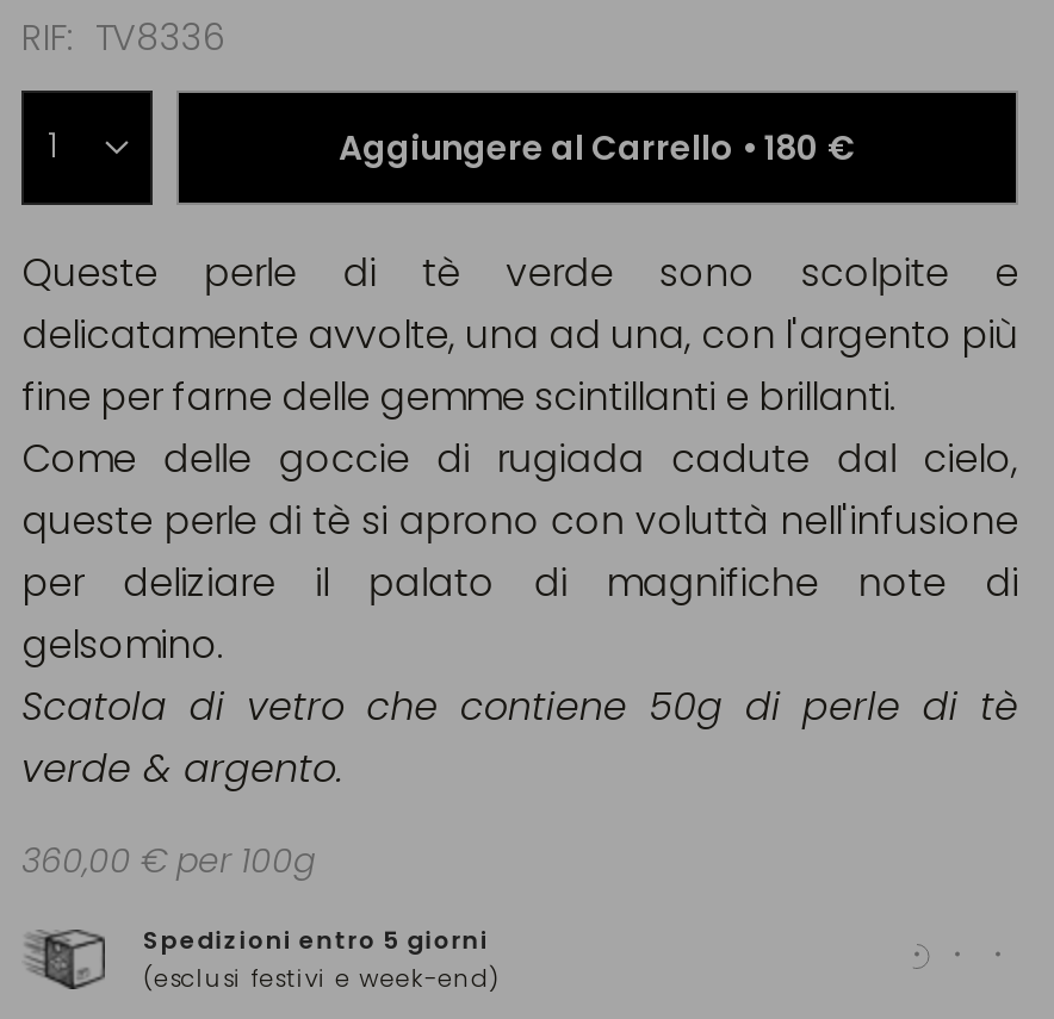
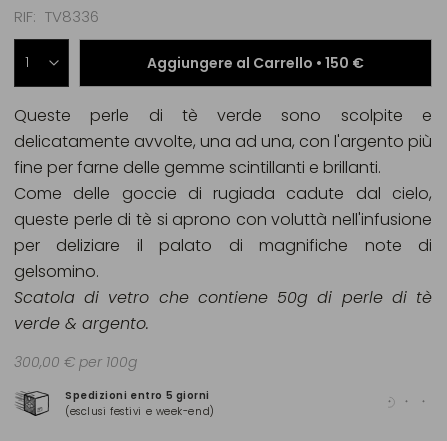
- Aggiungere al Carrello • 180 €
+ Aggiungere al Carrello • 150 €

- 360,00 € per 100g
+ 300,00 € per 100g
